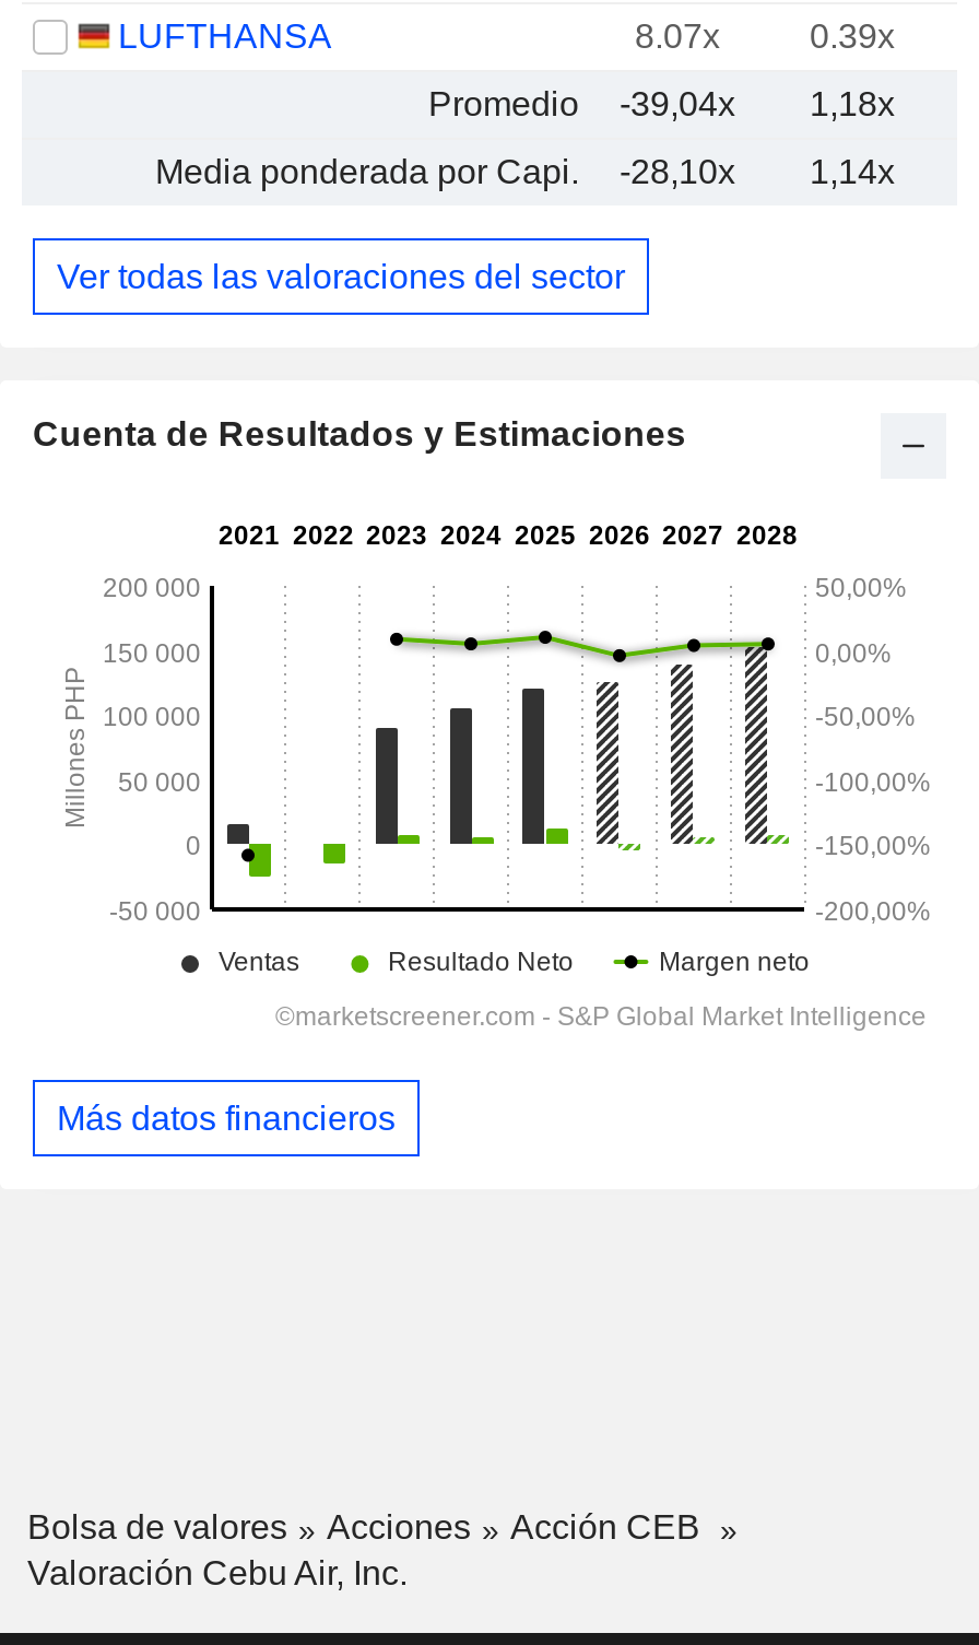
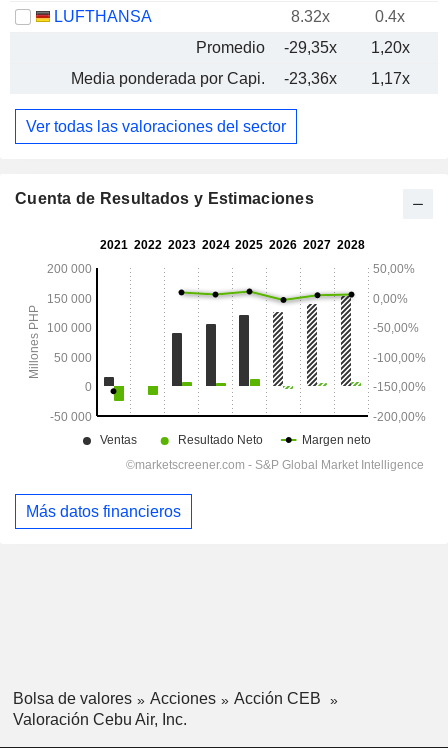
- 8.07x
- 0.39x
+ 8.32x
+ 0.4x

- -39,04x
- 1,18x
+ -29,35x
+ 1,20x

- -28,10x
- 1,14x
+ -23,36x
+ 1,17x
